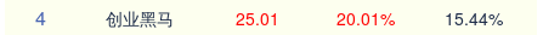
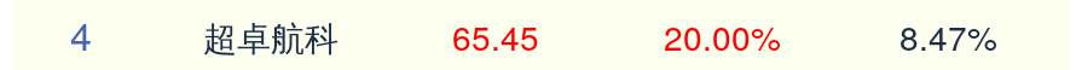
- 创业黑马
- 25.01
- 20.01%
- 15.44%
+ 超卓航科
+ 65.45
+ 20.00%
+ 8.47%
